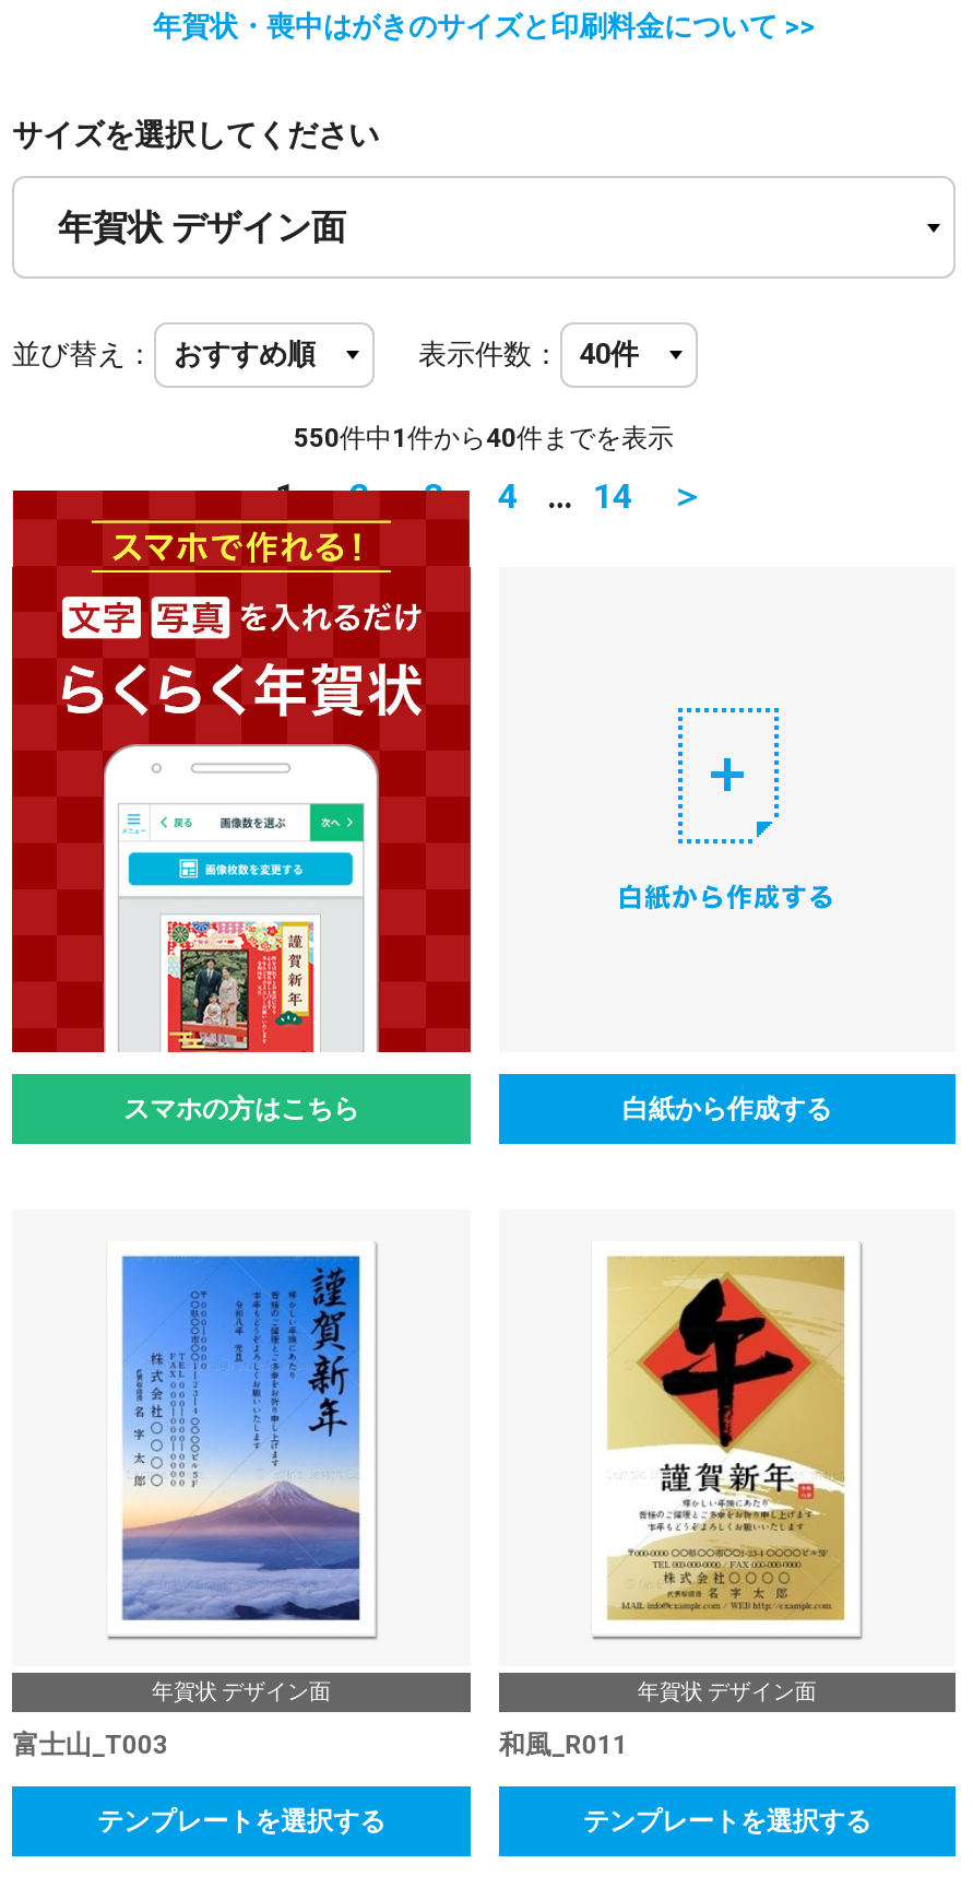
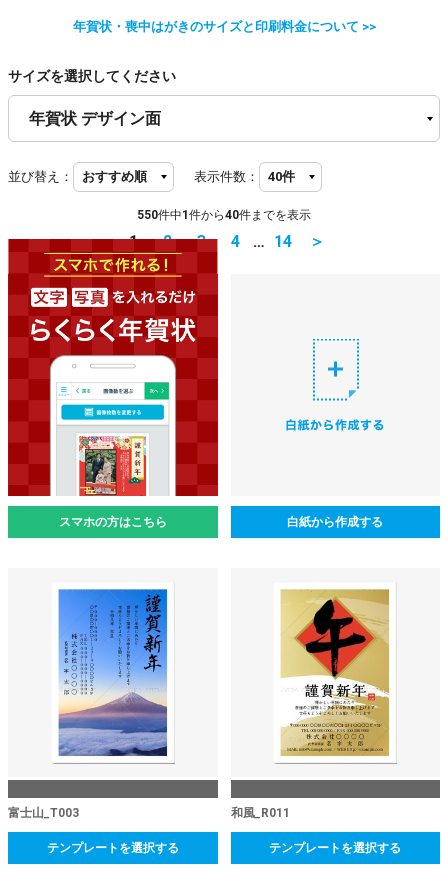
- 年賀状 デザイン面

- 年賀状 デザイン面
